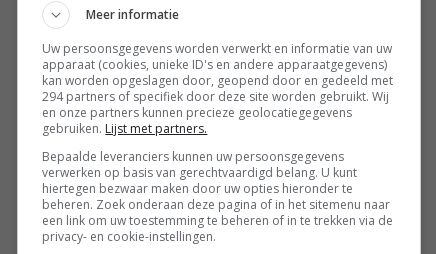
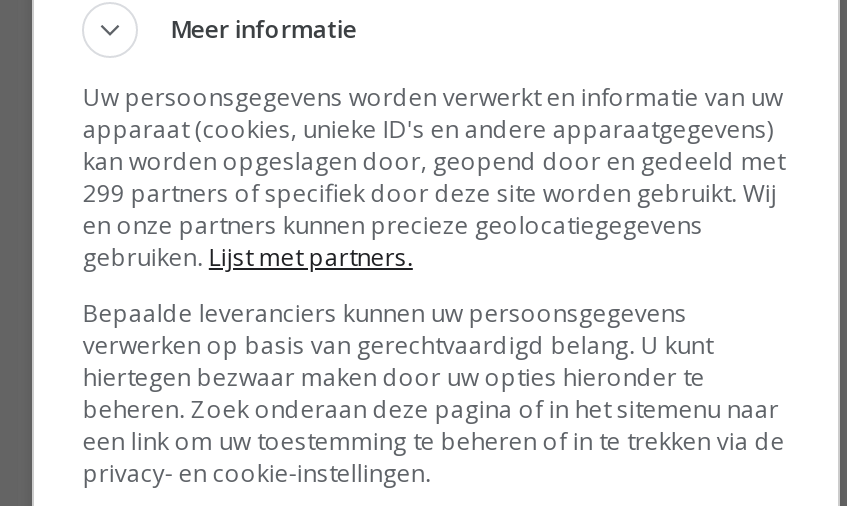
- 294 partners of specifiek door deze site worden gebruikt. Wij
+ 299 partners of specifiek door deze site worden gebruikt. Wij
